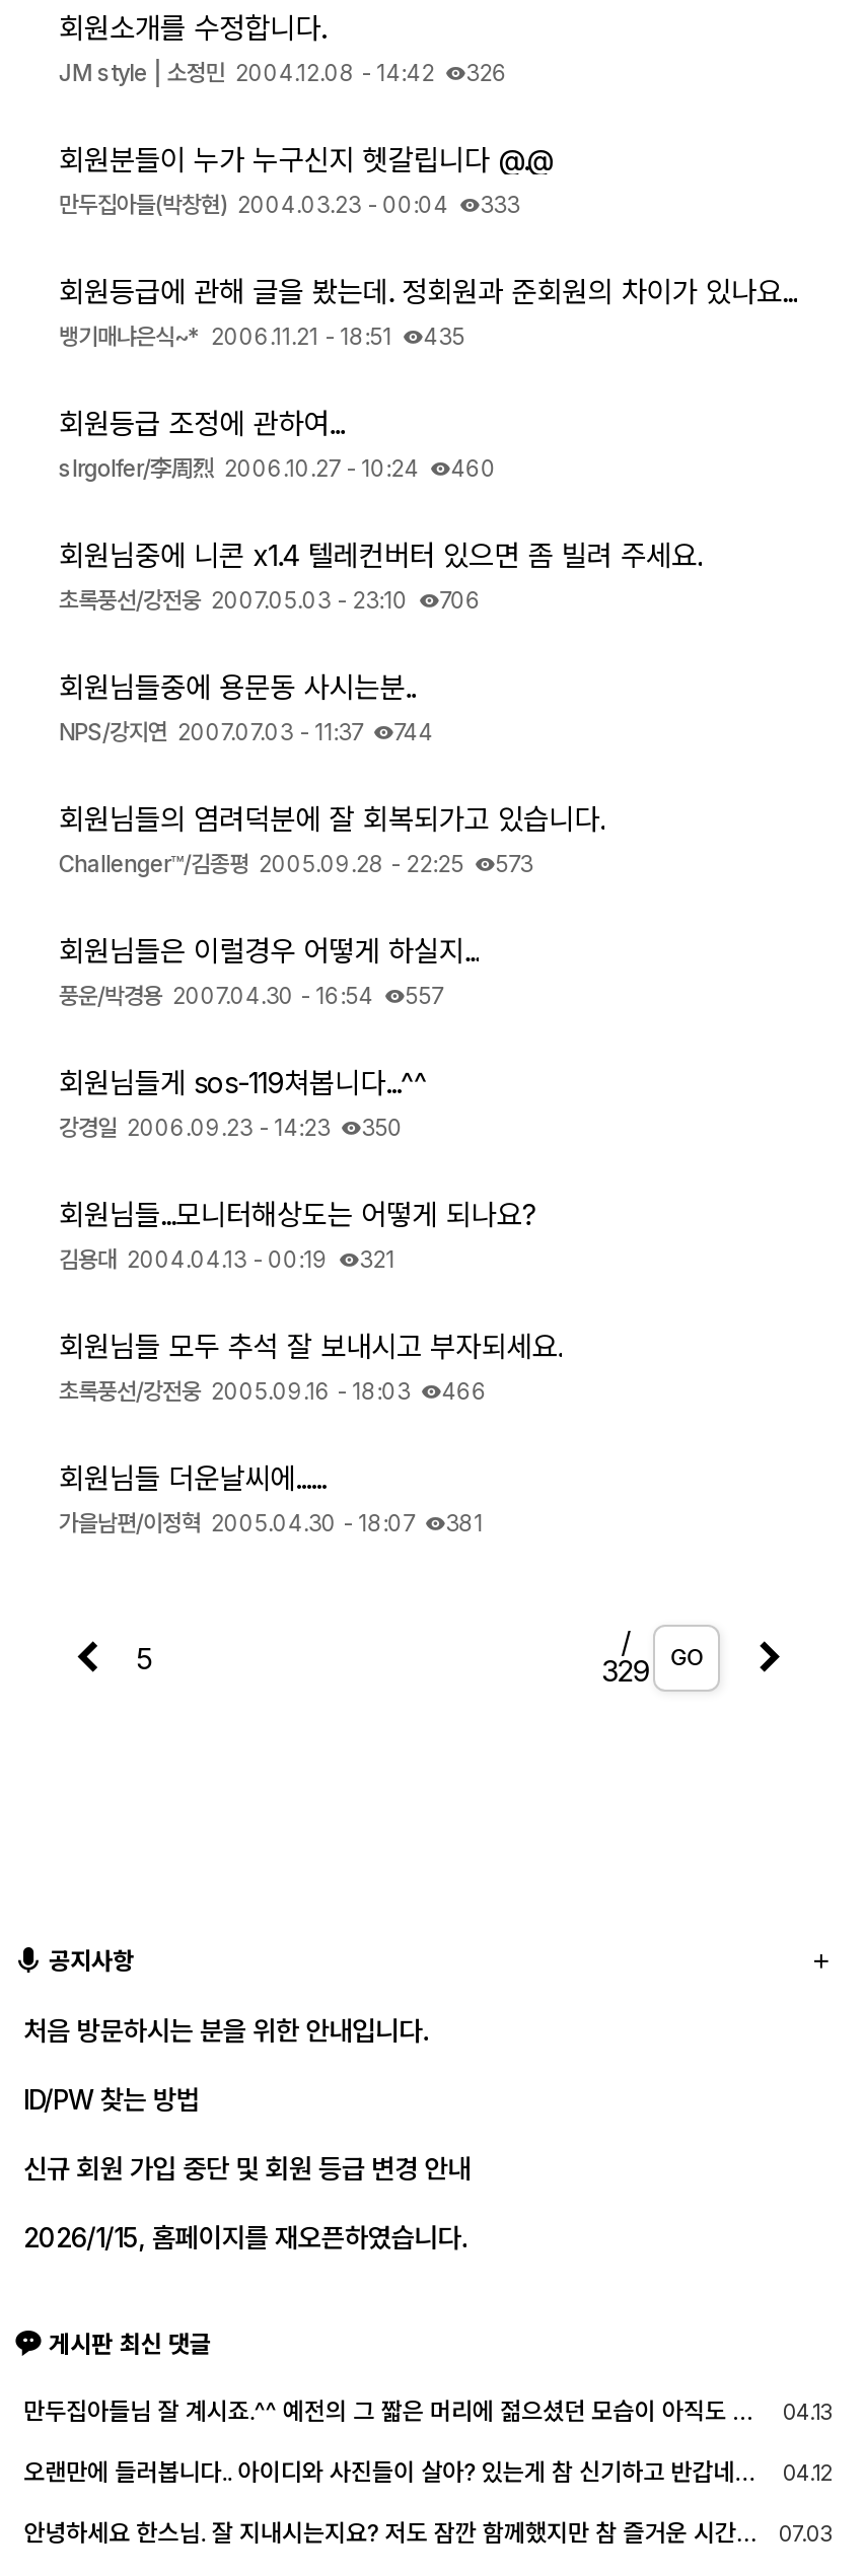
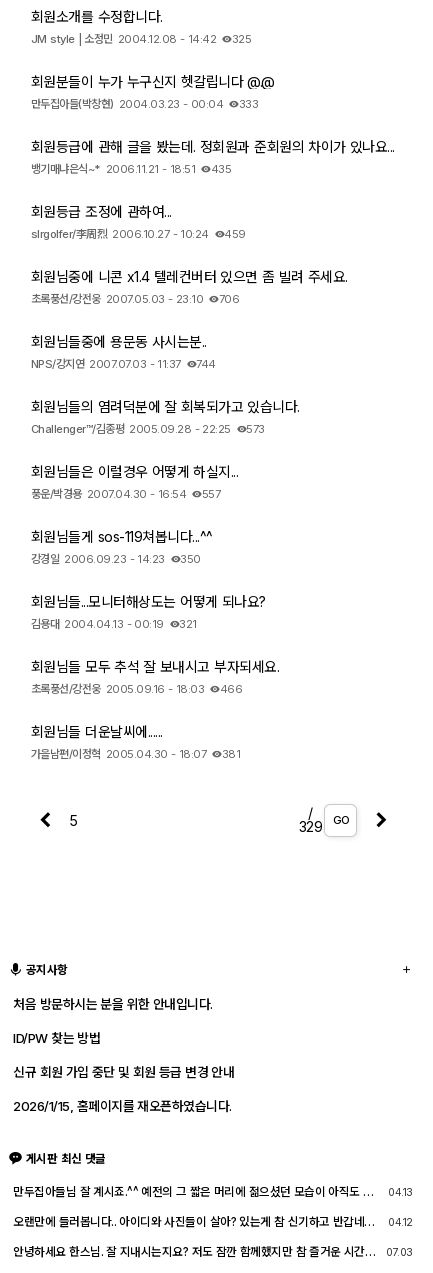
- 326
+ 325

- 460
+ 459
